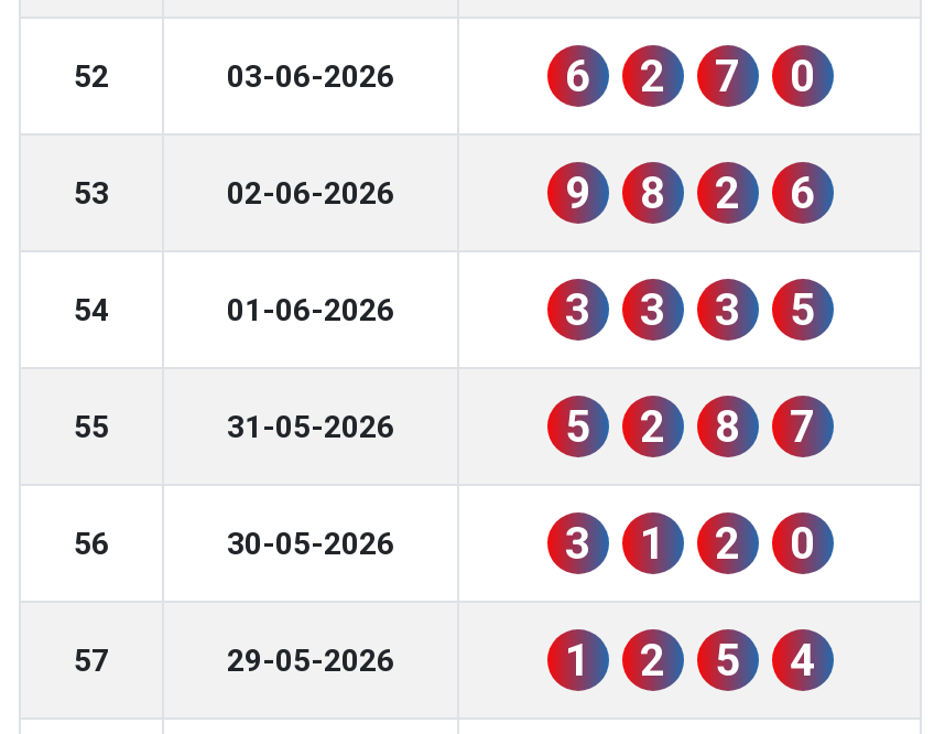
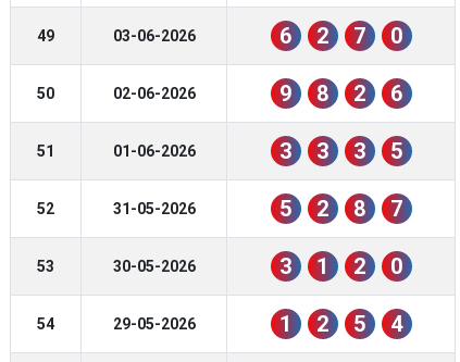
- 52
+ 49

- 53
+ 50

- 54
+ 51

- 55
+ 52

- 56
+ 53

- 57
+ 54
